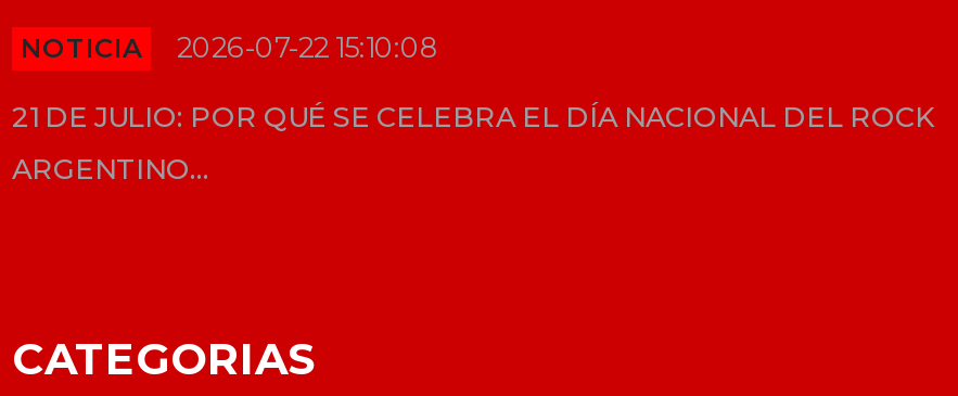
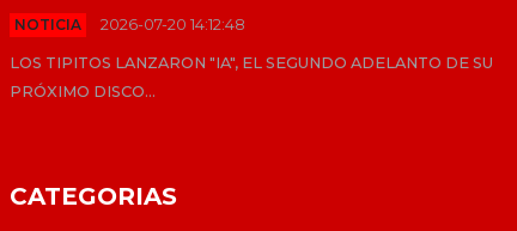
- 2026-07-22 15:10:08
+ 2026-07-20 14:12:48

- 21 DE JULIO: POR QUÉ SE CELEBRA EL DÍA NACIONAL DEL ROCK
+ LOS TIPITOS LANZARON "IA", EL SEGUNDO ADELANTO DE SU

- ARGENTINO...
+ PRÓXIMO DISCO...
